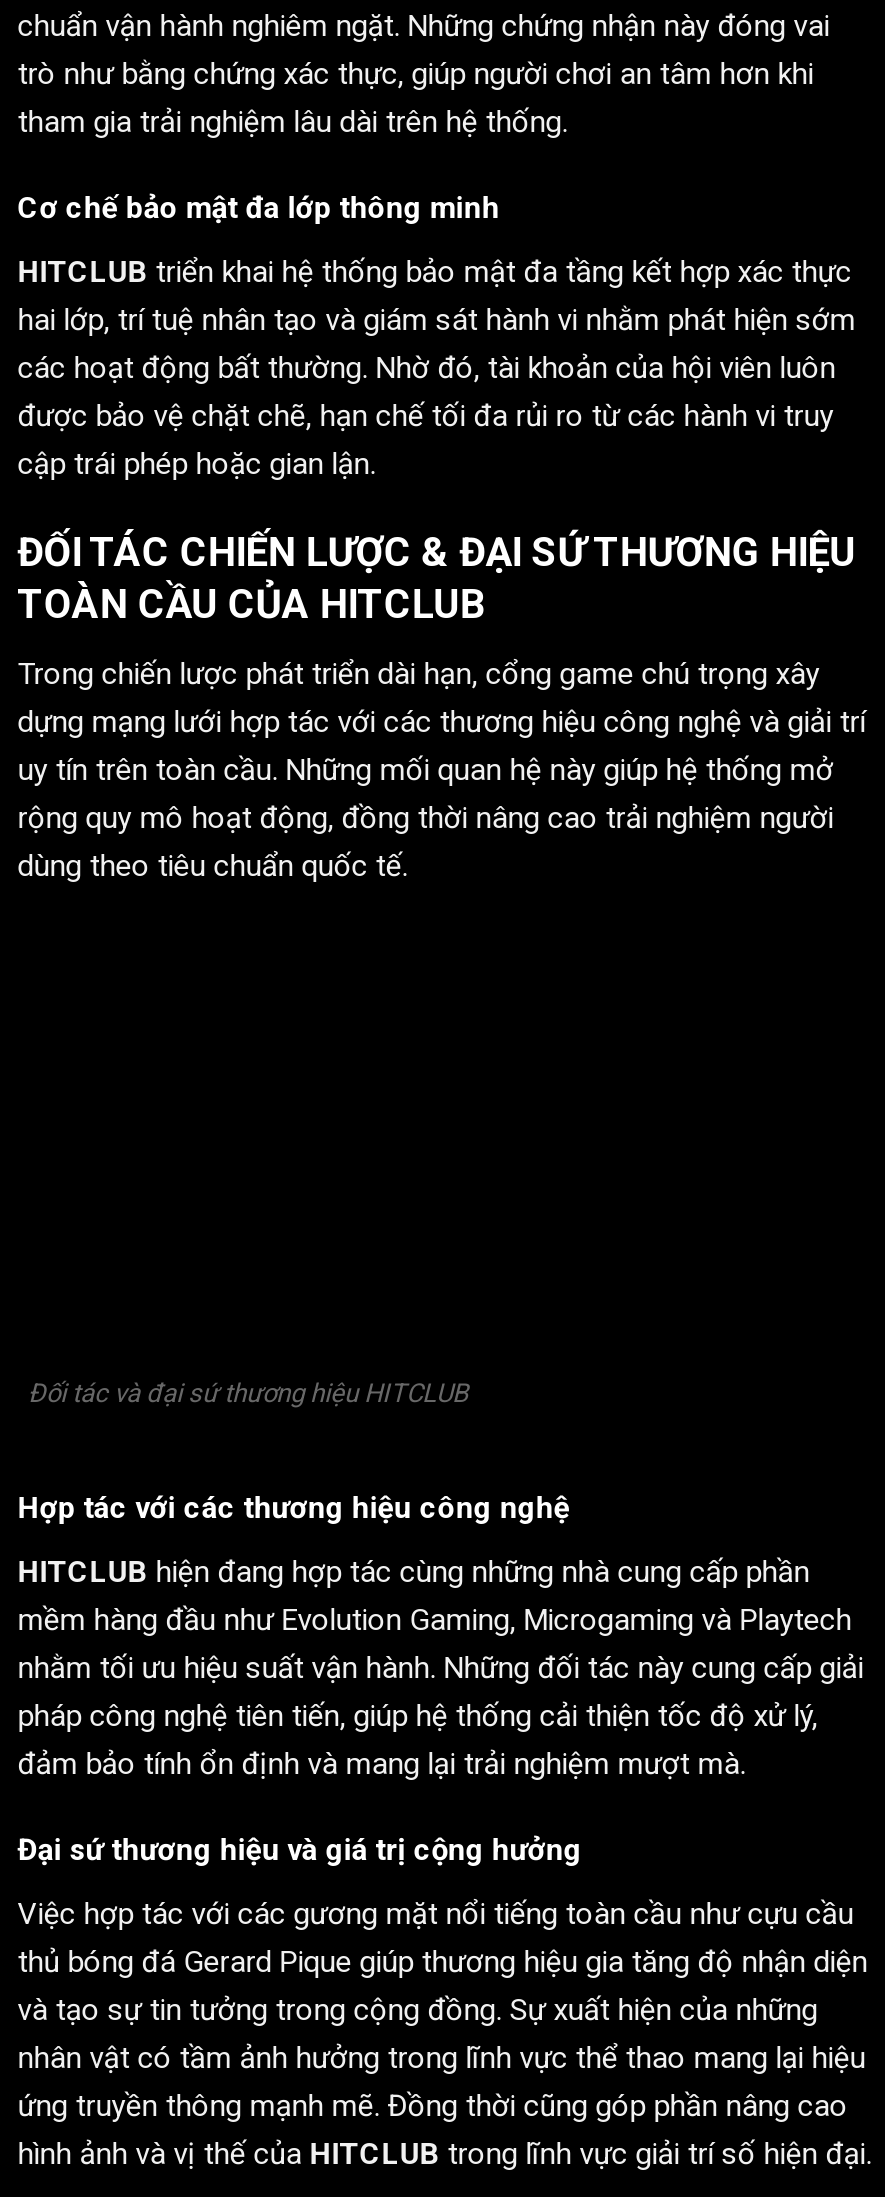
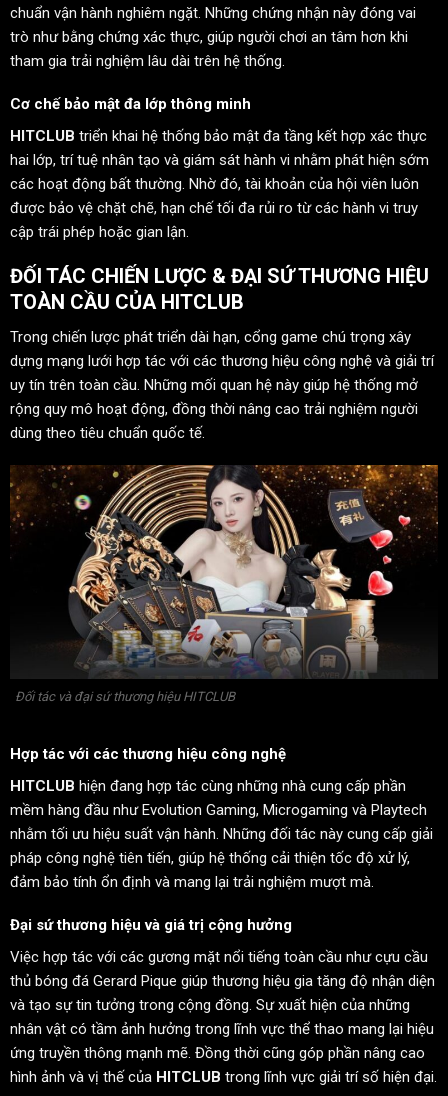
+ [image]
